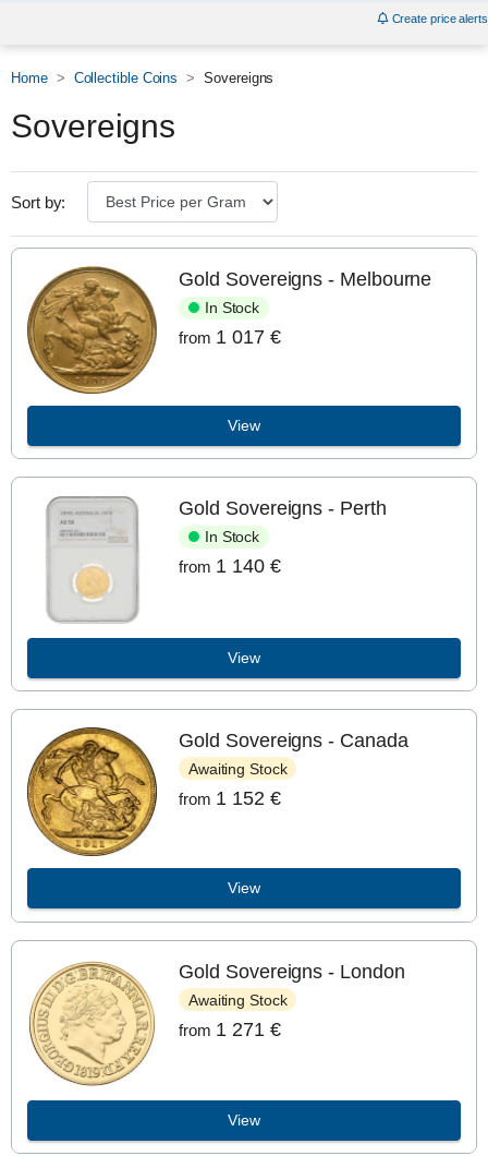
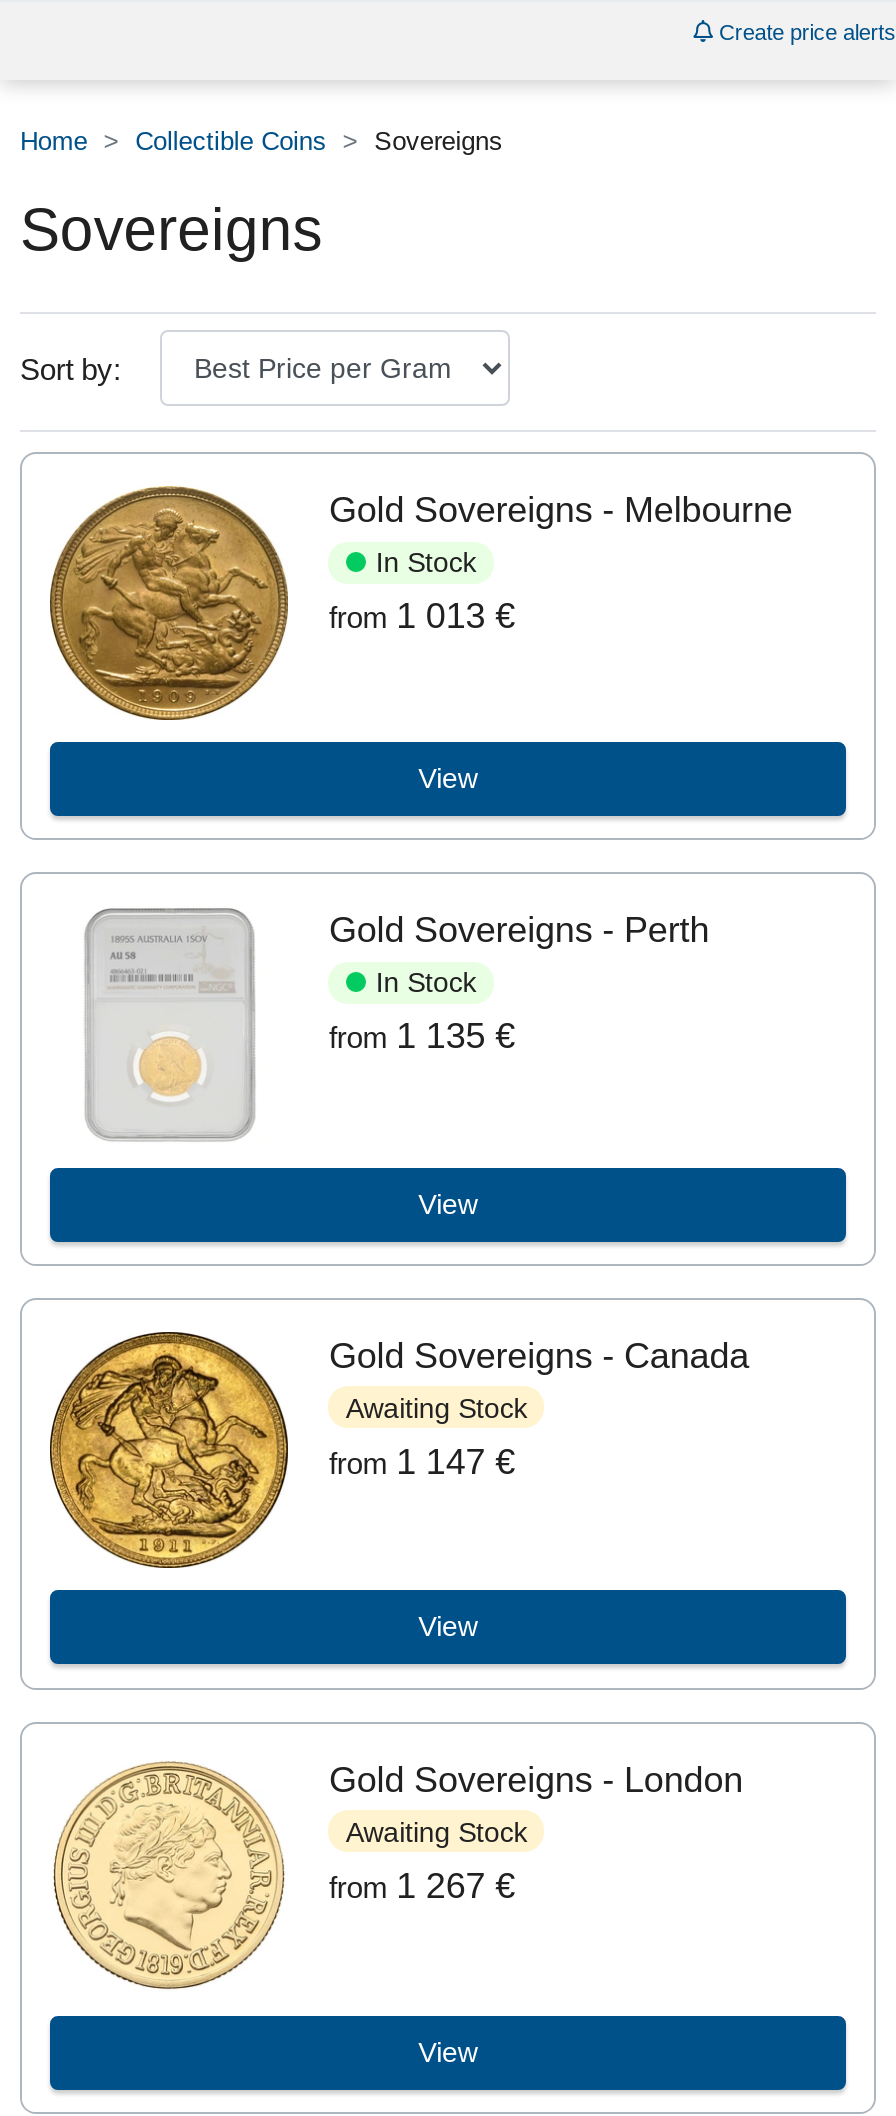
- from 1 017 €
+ from 1 013 €

- from 1 140 €
+ from 1 135 €

- from 1 152 €
+ from 1 147 €

- from 1 271 €
+ from 1 267 €
